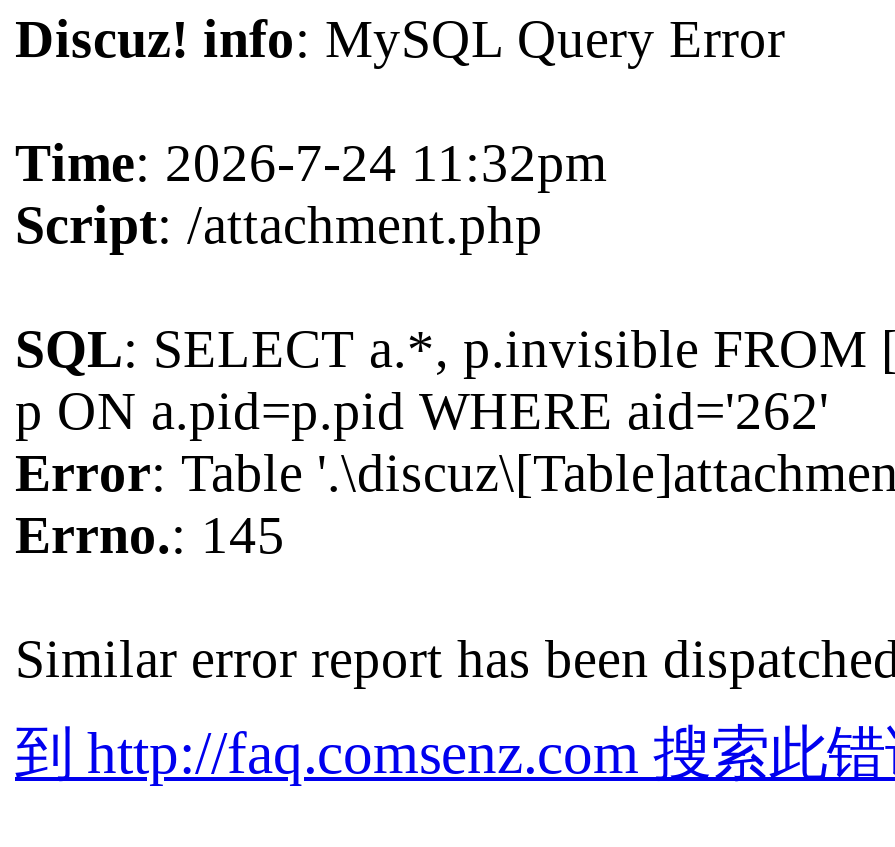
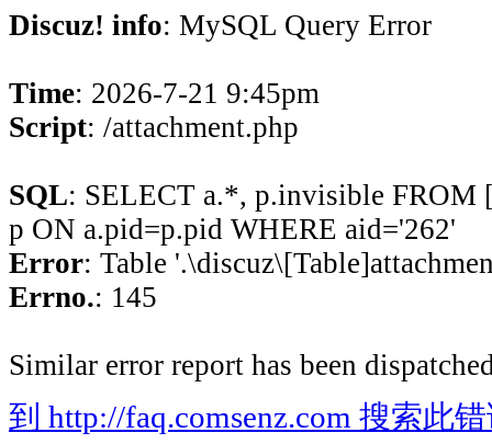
- Time: 2026-7-24 11:32pm
+ Time: 2026-7-21 9:45pm
